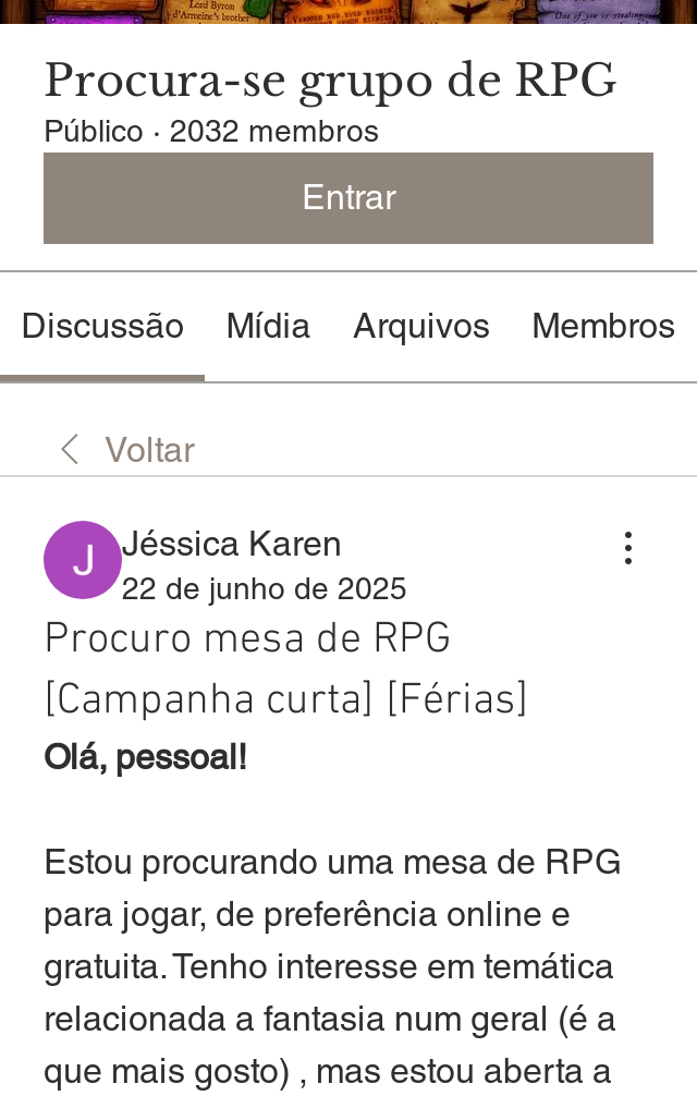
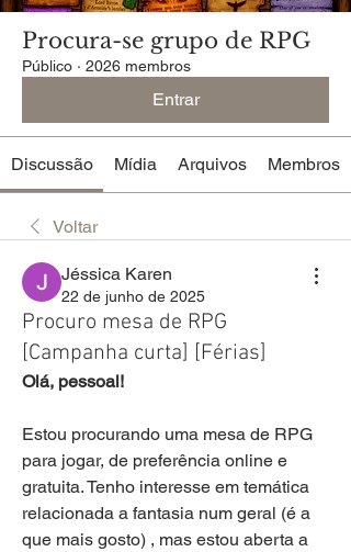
- Público · 2032 membros
+ Público · 2026 membros
